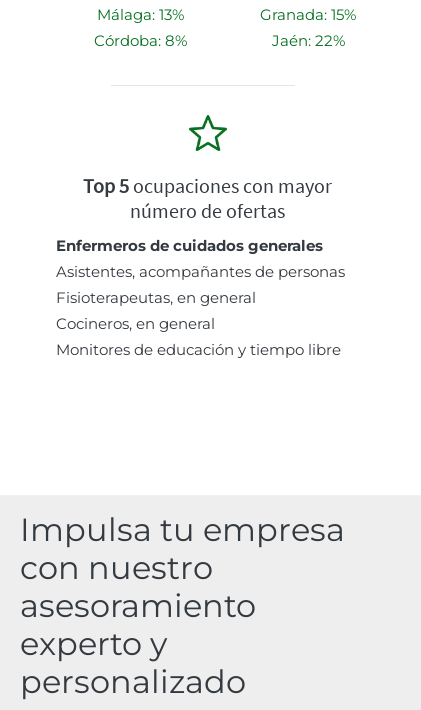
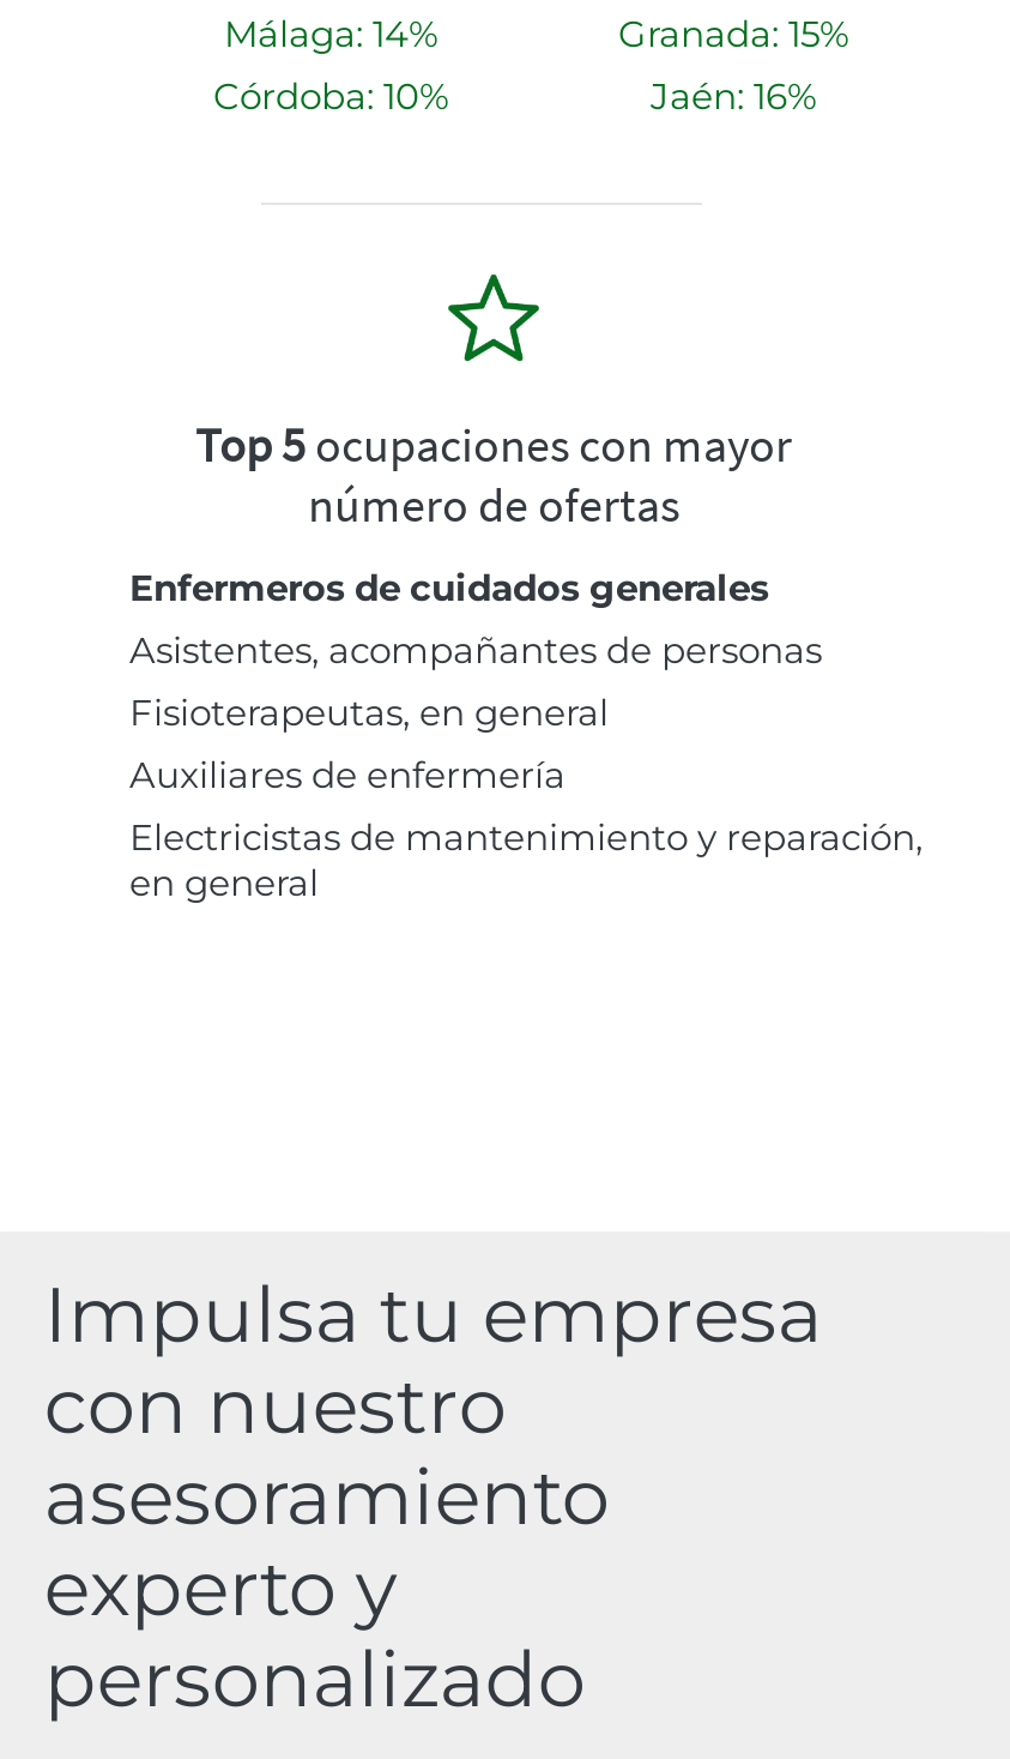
- Málaga: 13%
+ Málaga: 14%

- Córdoba: 8%
+ Córdoba: 10%

- Jaén: 22%
+ Jaén: 16%

- Cocineros, en general
- Monitores de educación y tiempo libre
+ Auxiliares de enfermería
+ Electricistas de mantenimiento y reparación,
+ en general
